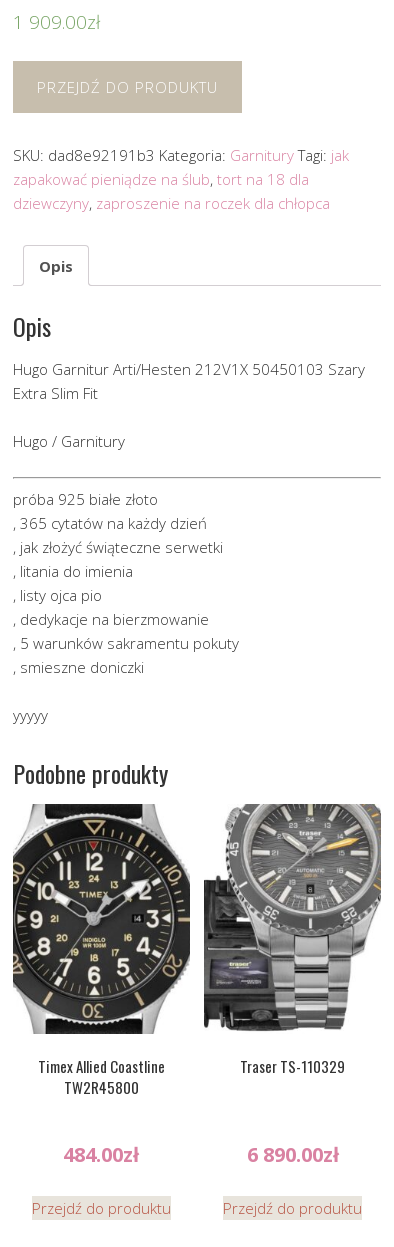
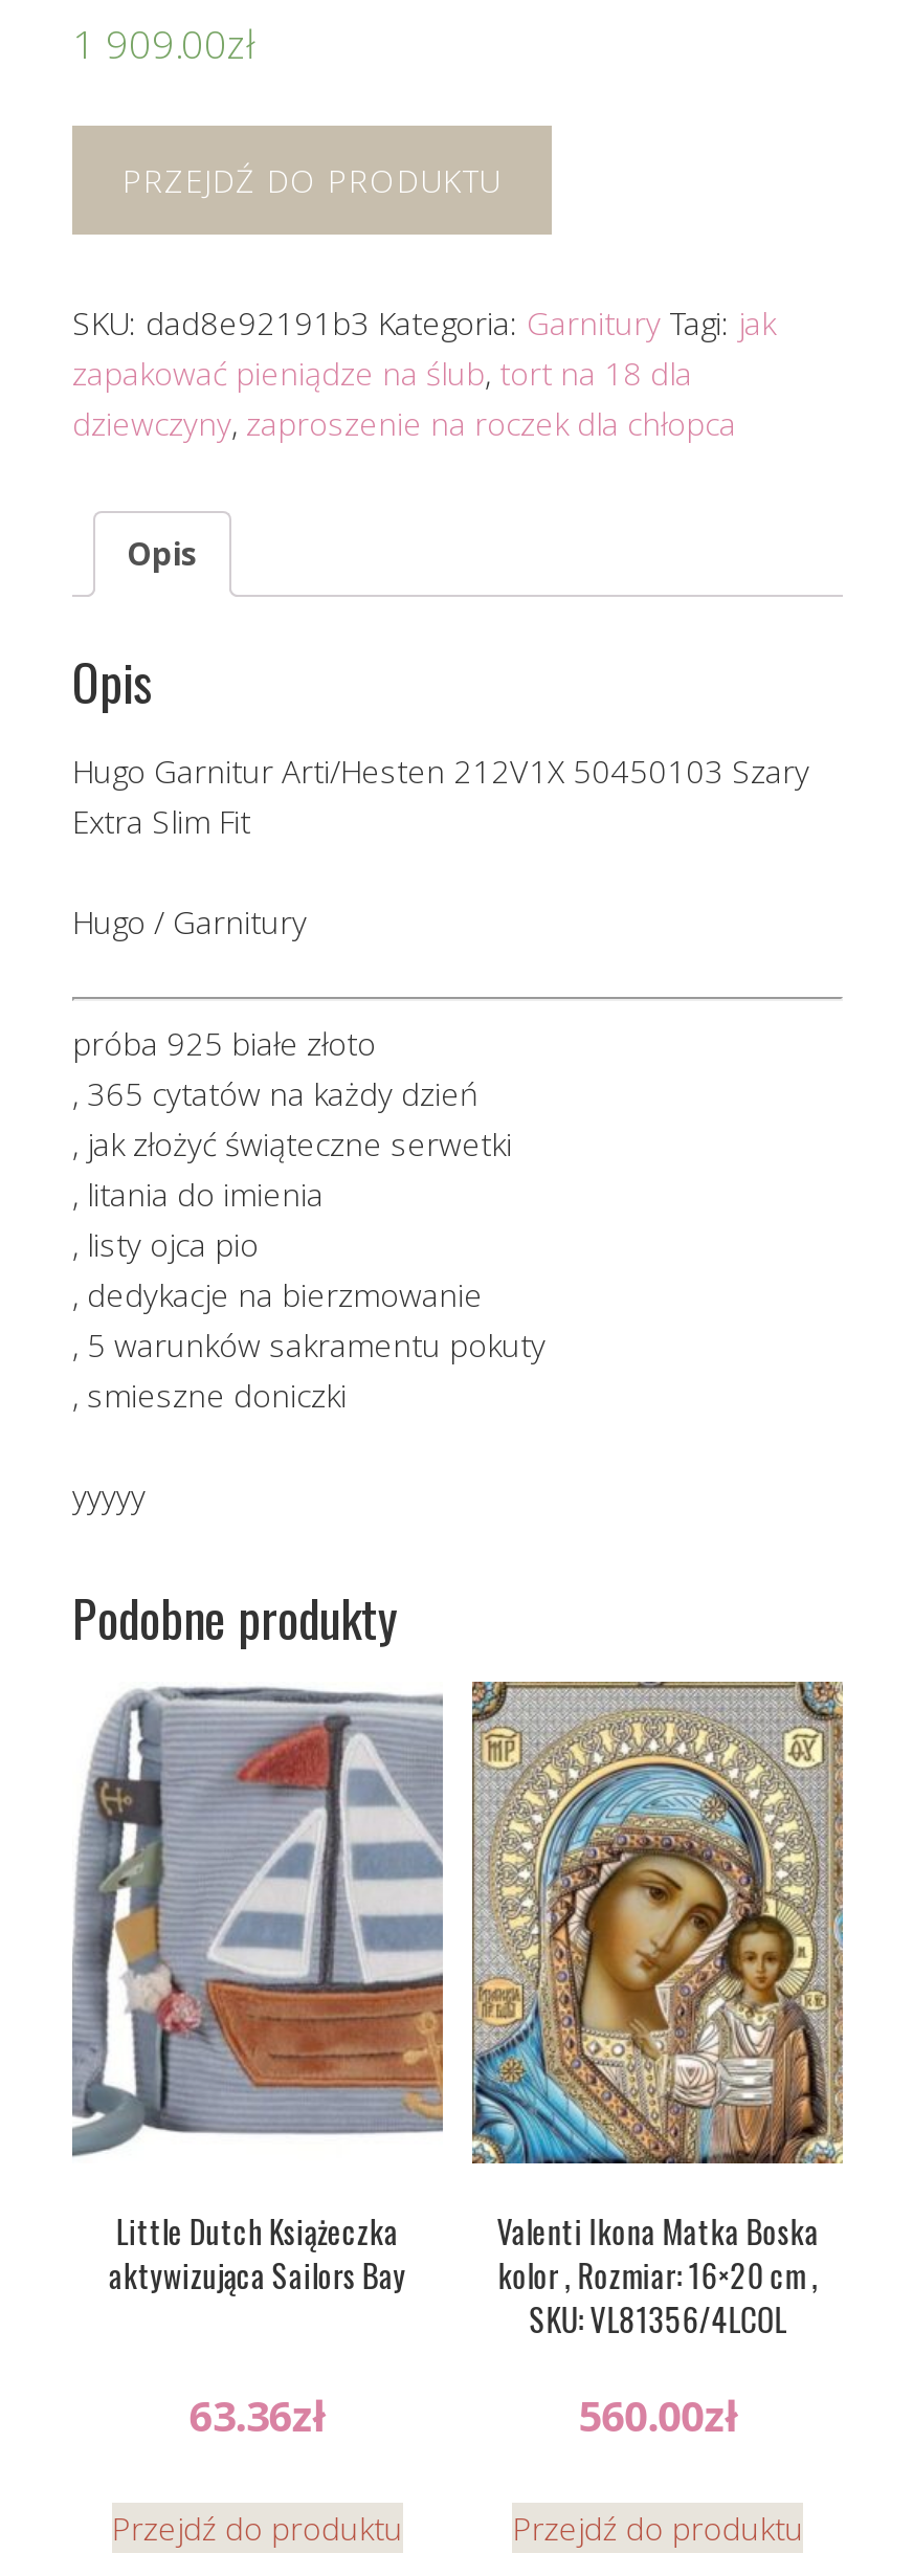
- [image]
- Timex Allied Coastline
- TW2R45800
+ [image]
+ Little Dutch Książeczka
+ aktywizująca Sailors Bay

- [image]
- Traser TS-110329
+ [image]
+ Valenti Ikona Matka Boska
+ kolor , Rozmiar: 16×20 cm ,
+ SKU: VL81356/4LCOL

- 484.00zł
+ 63.36zł

- 6 890.00zł
+ 560.00zł
